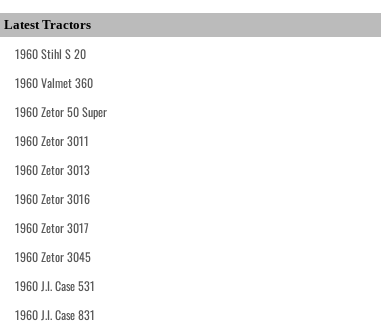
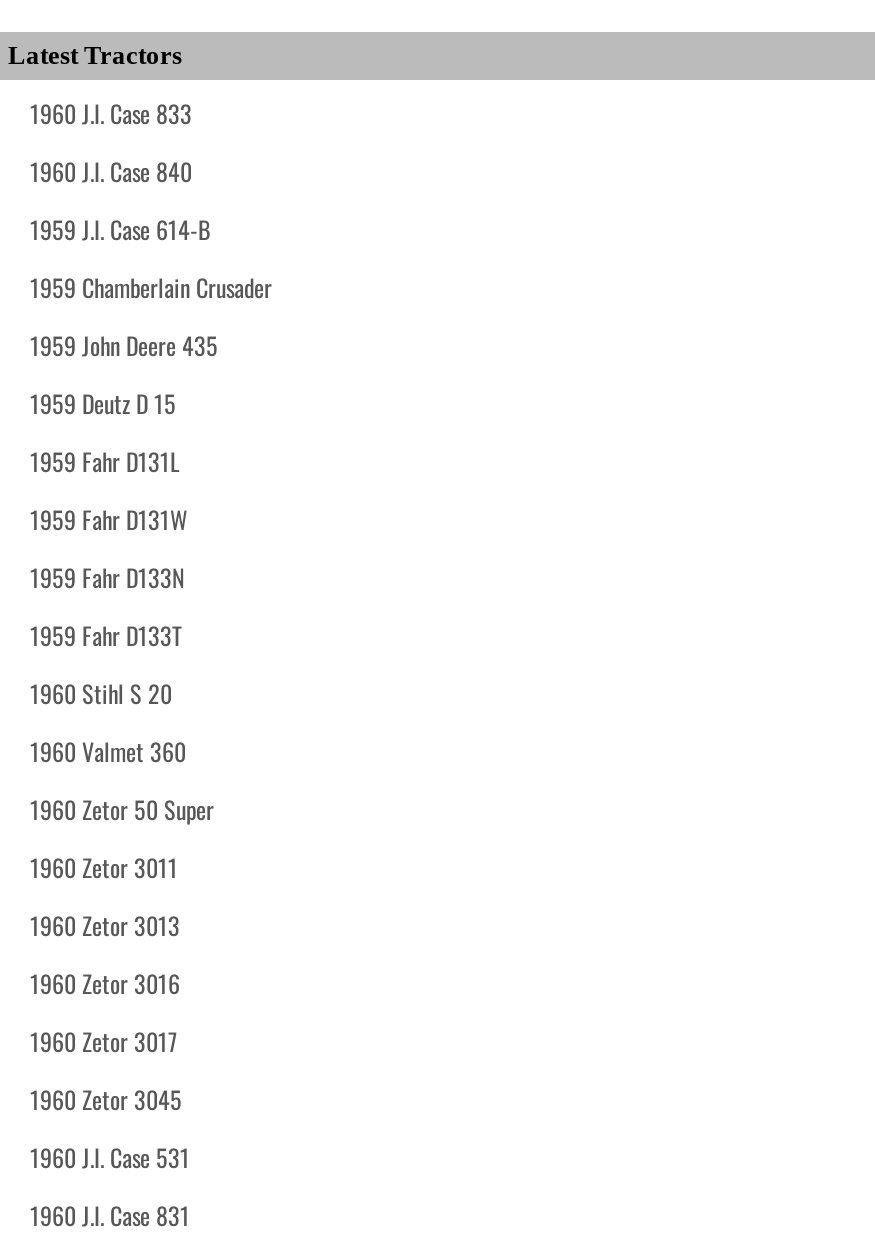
+ 1960 J.I. Case 833
+ 1960 J.I. Case 840
+ 1959 J.I. Case 614-B
+ 1959 Chamberlain Crusader
+ 1959 John Deere 435
+ 1959 Deutz D 15
+ 1959 Fahr D131L
+ 1959 Fahr D131W
+ 1959 Fahr D133N
+ 1959 Fahr D133T
